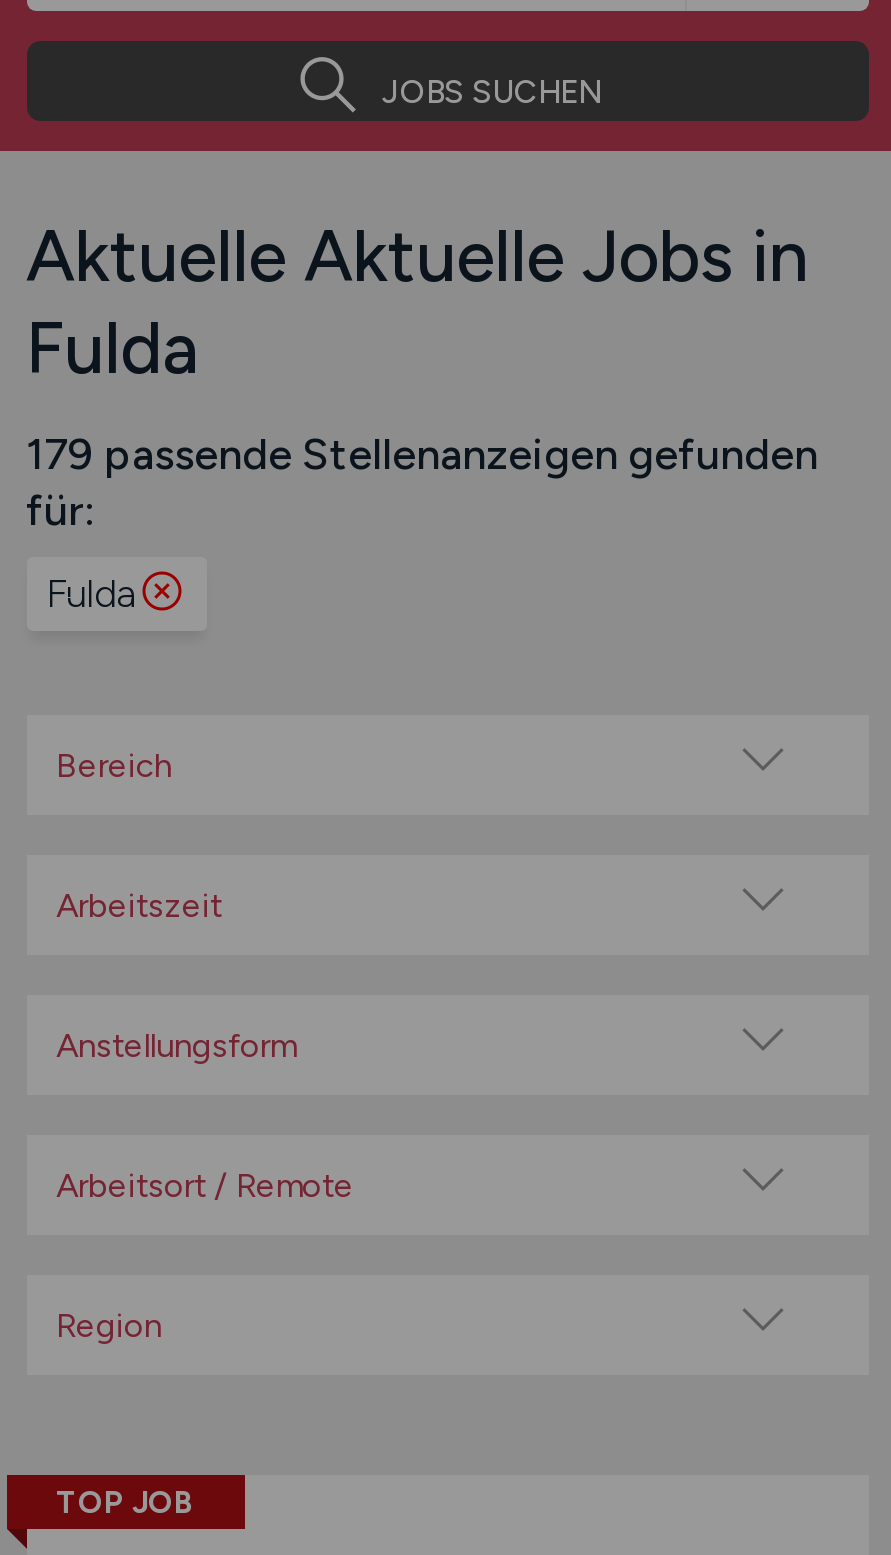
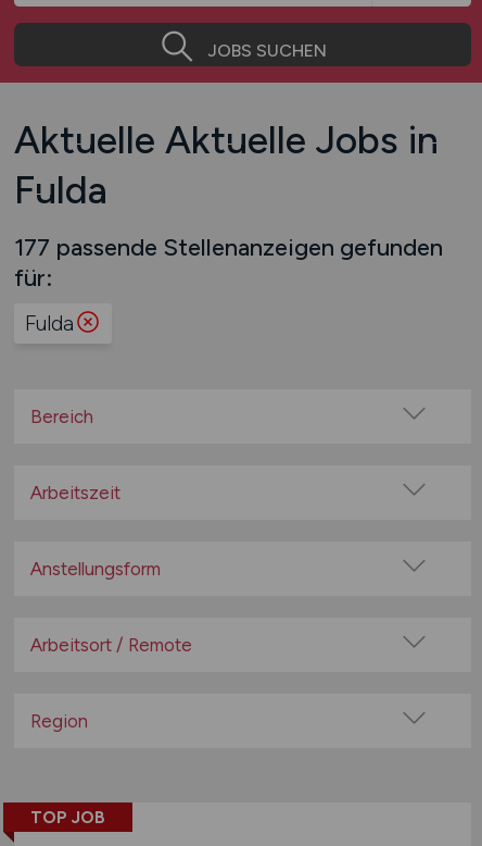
- 179 passende Stellenanzeigen gefunden
+ 177 passende Stellenanzeigen gefunden
